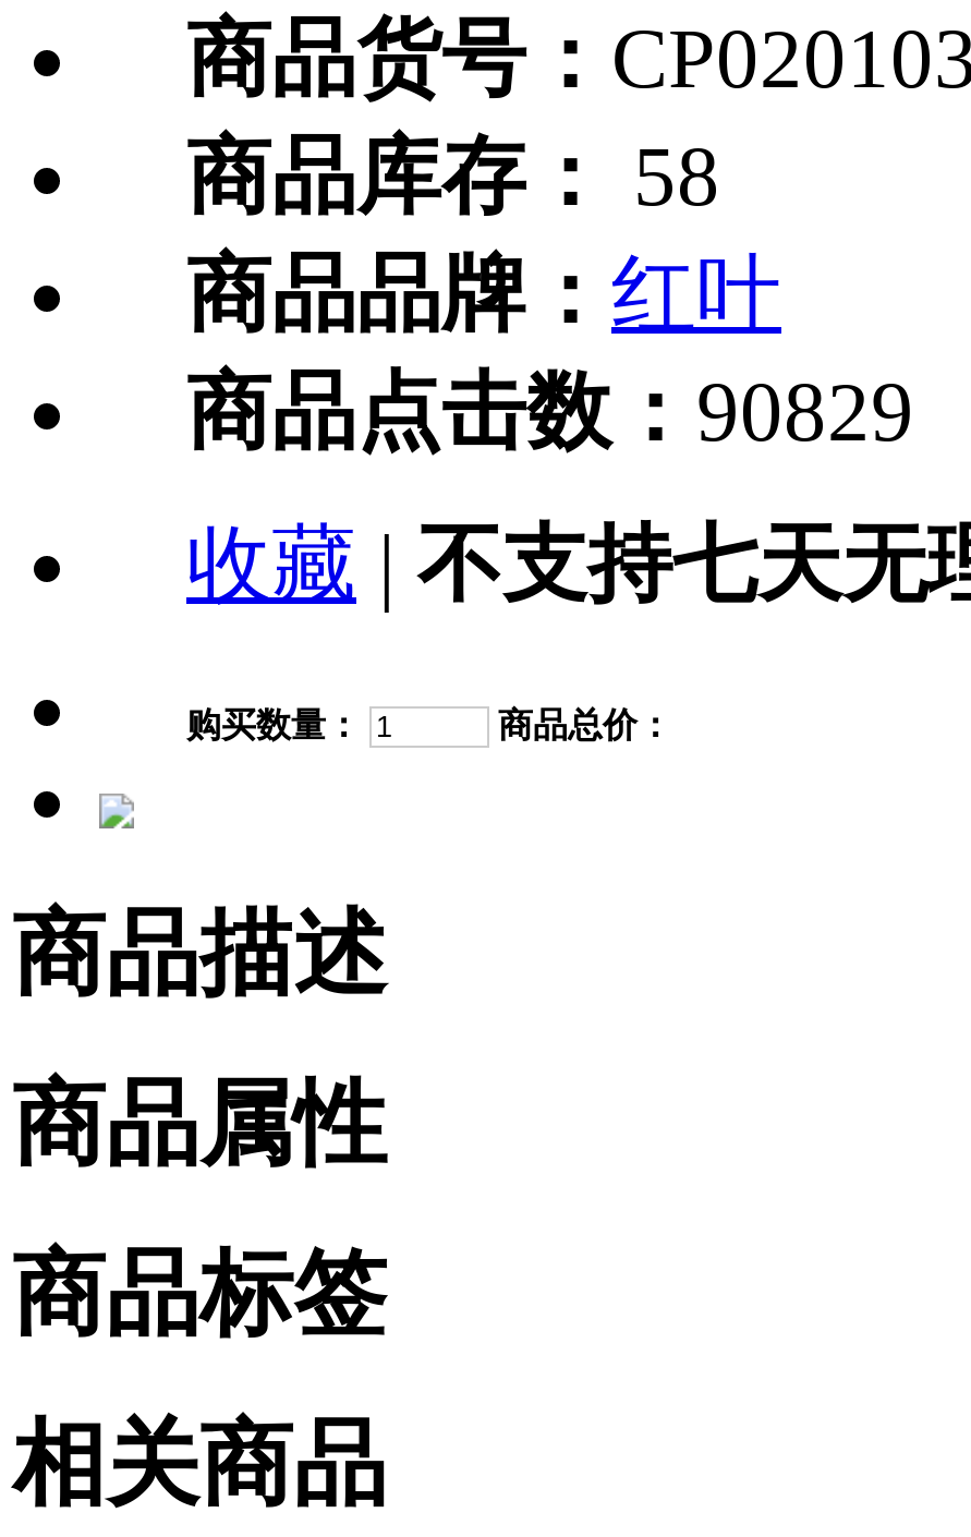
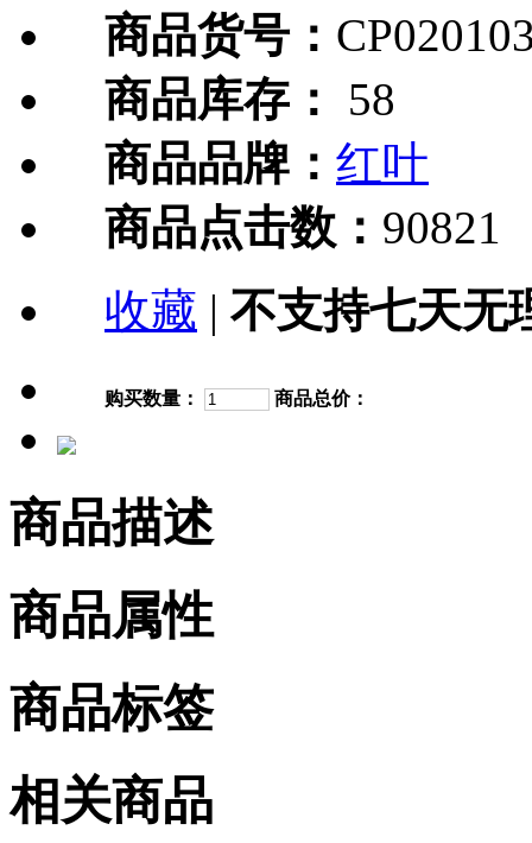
- 商品点击数：90829
+ 商品点击数：90821
